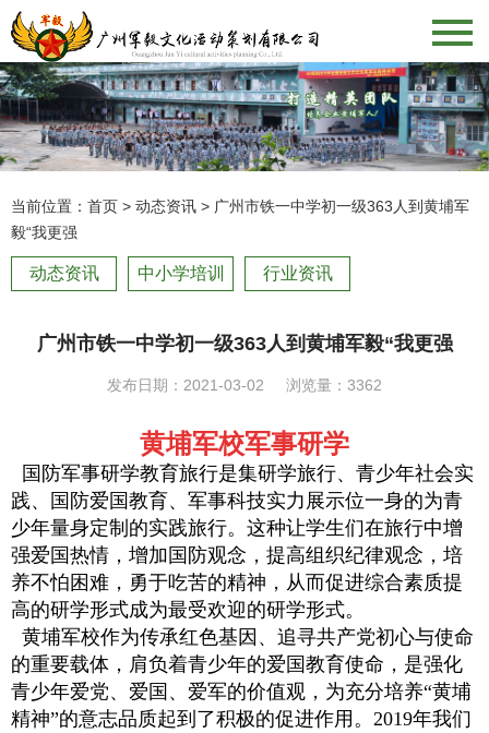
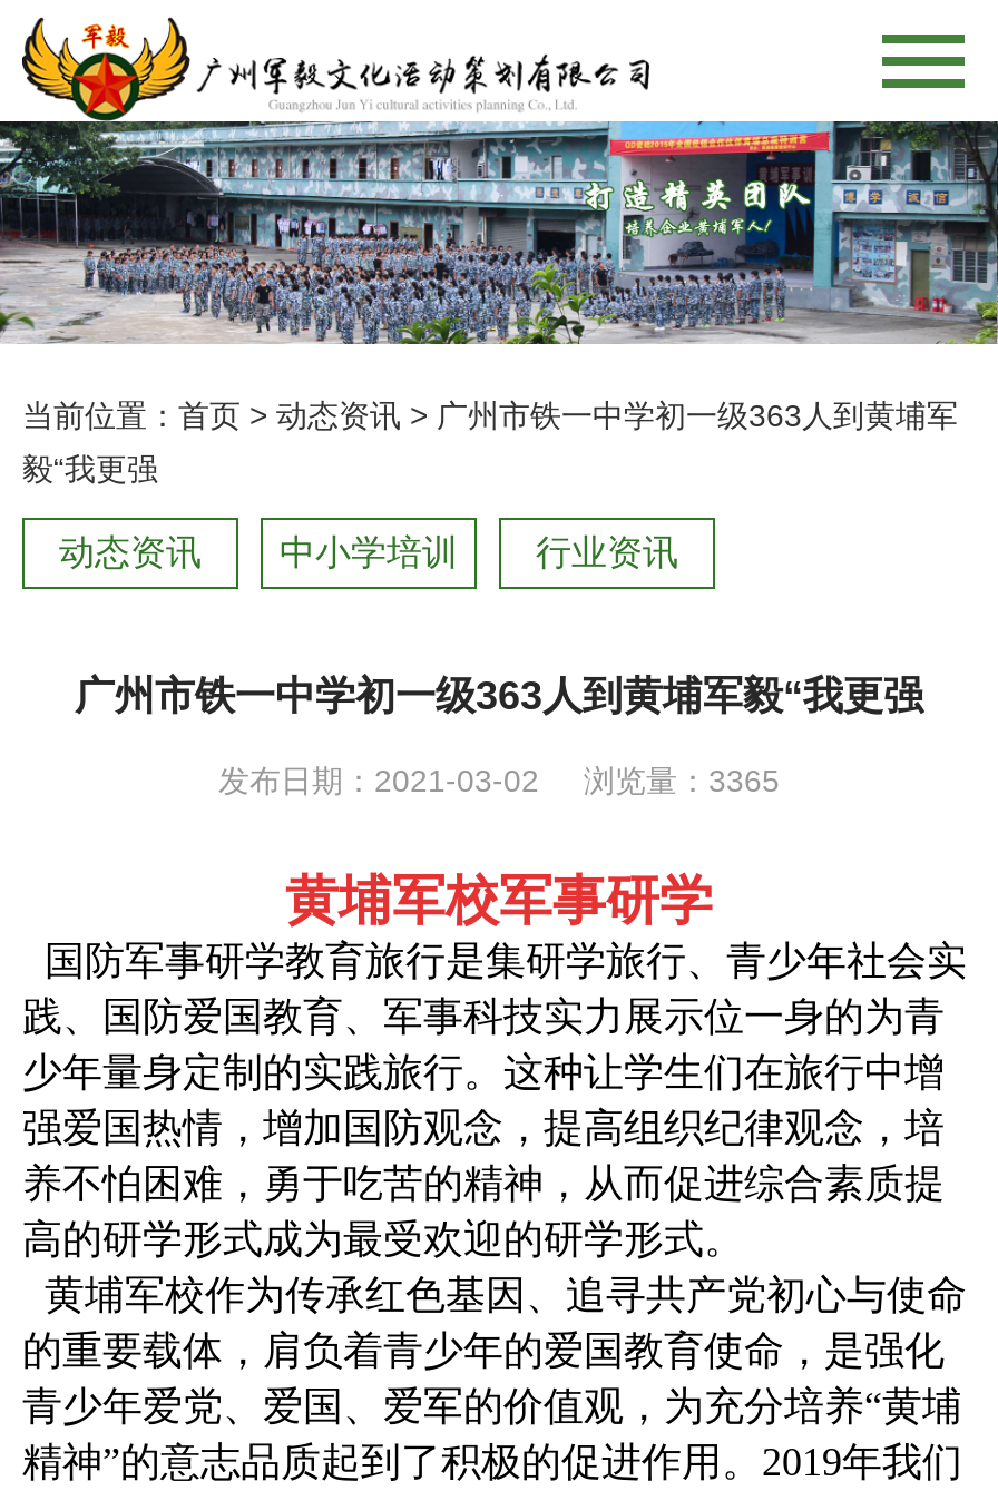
- 发布日期：2021-03-02 浏览量：3362
+ 发布日期：2021-03-02 浏览量：3365
